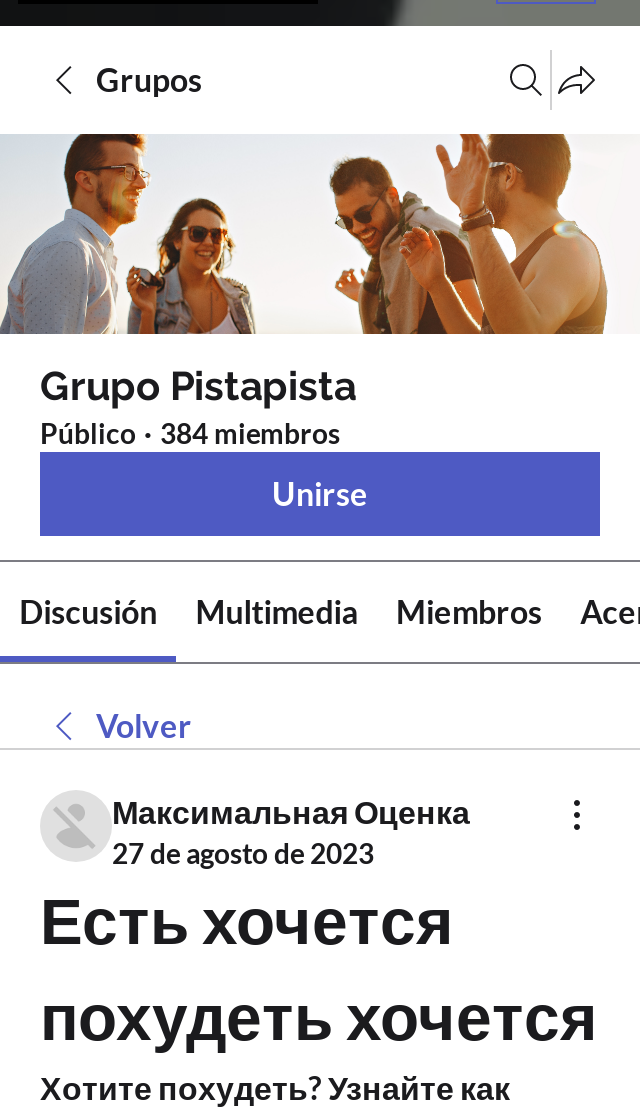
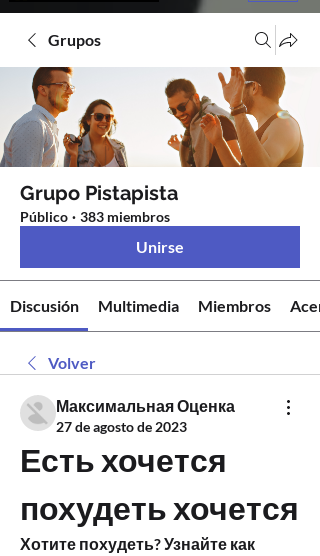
- Público · 384 miembros
+ Público · 383 miembros
